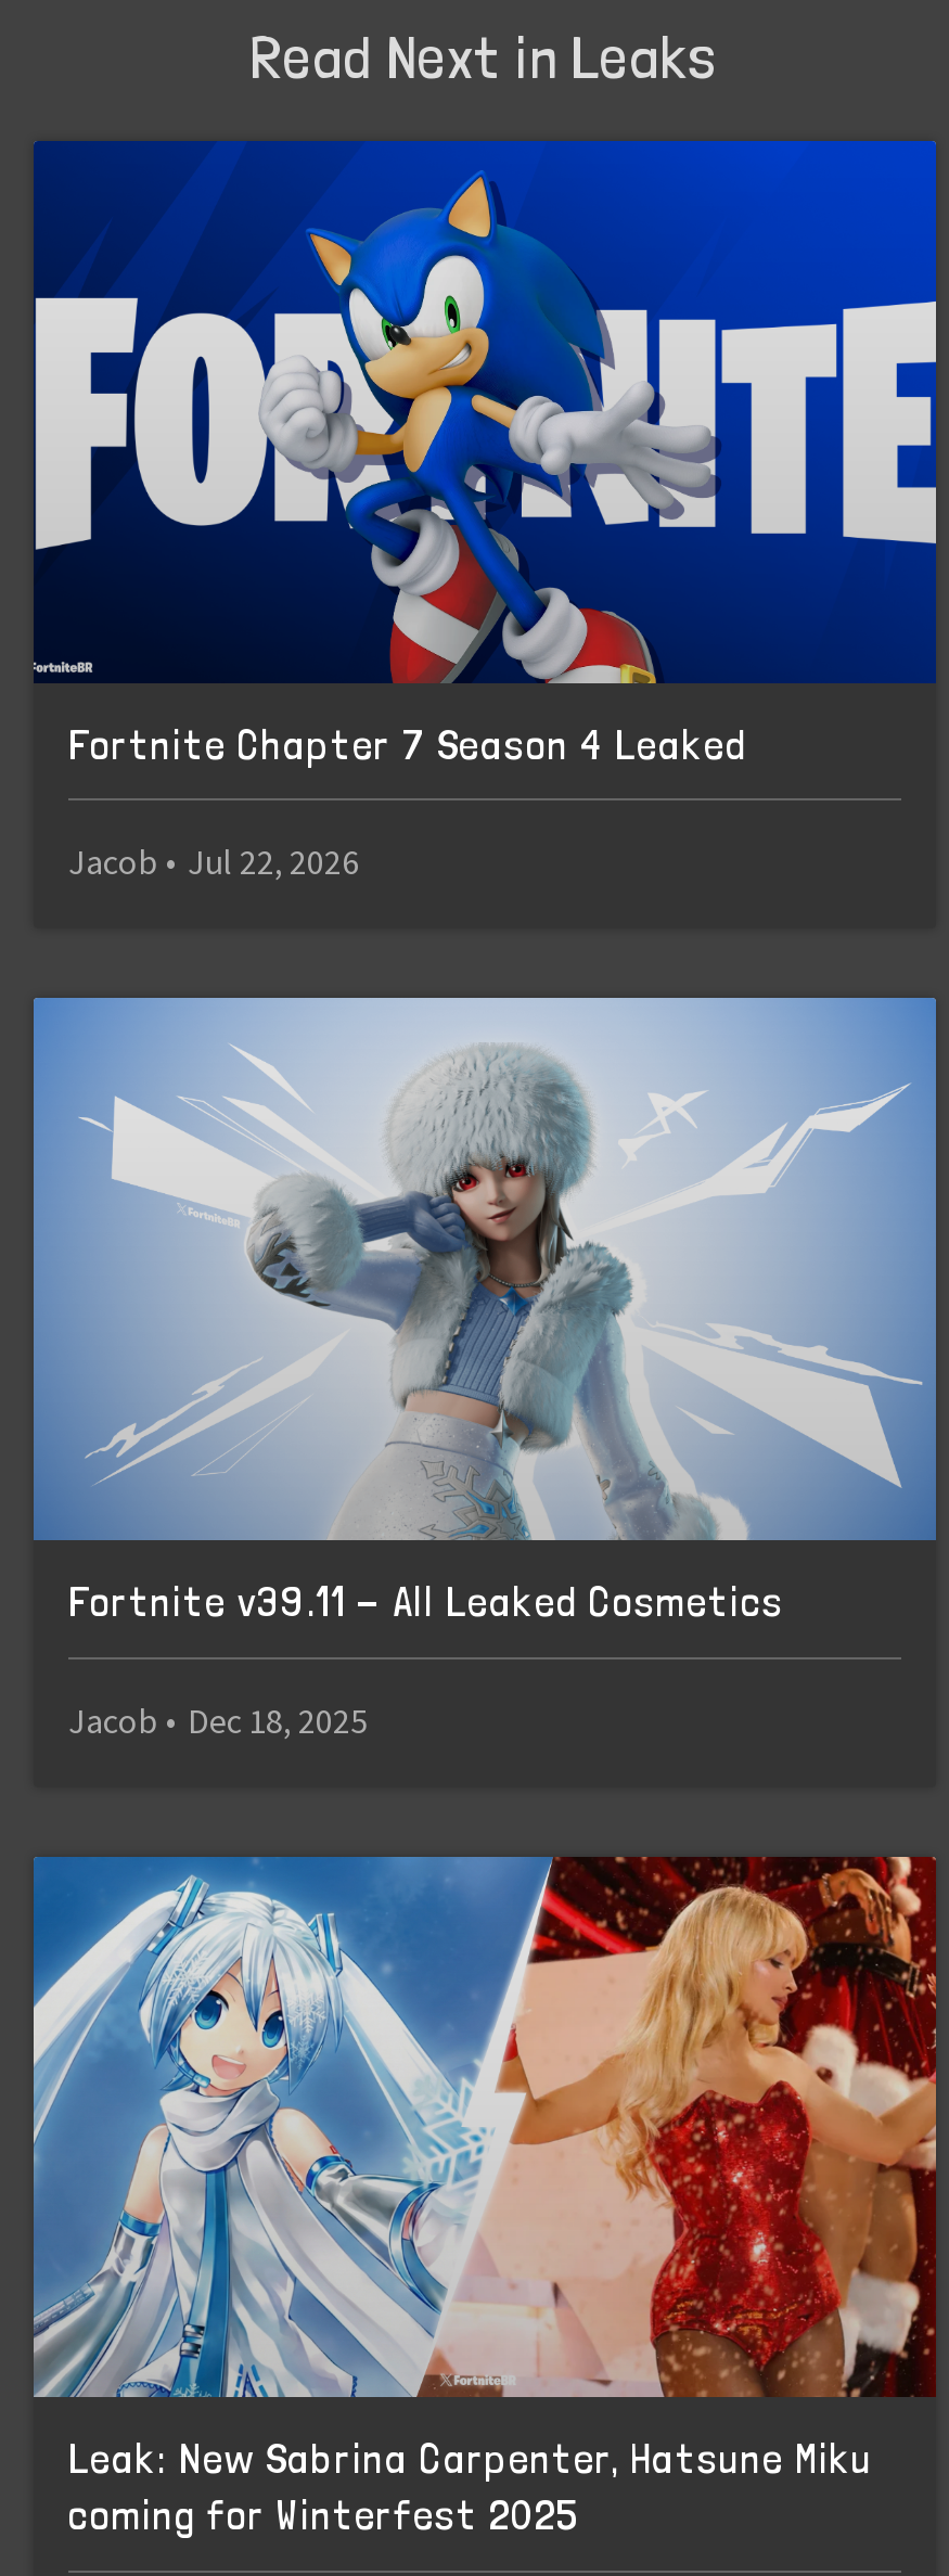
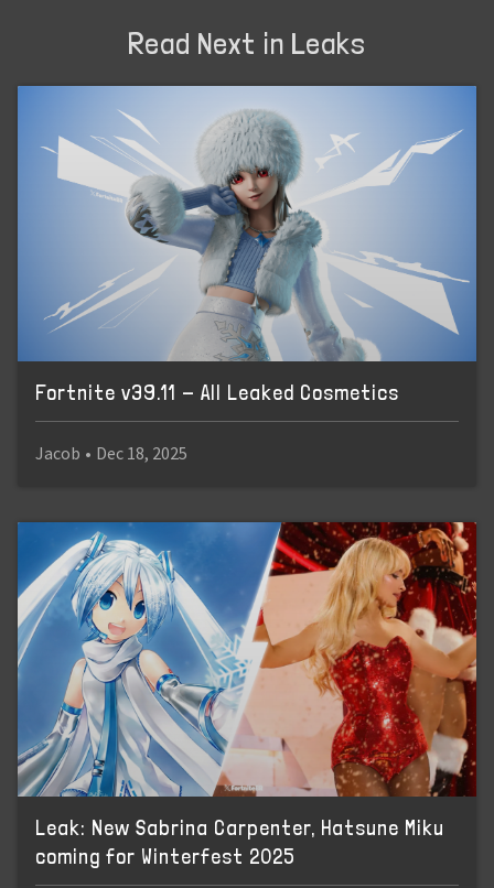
- [image]
- Fortnite Chapter 7 Season 4 Leaked
- Jacob • Jul 22, 2026
